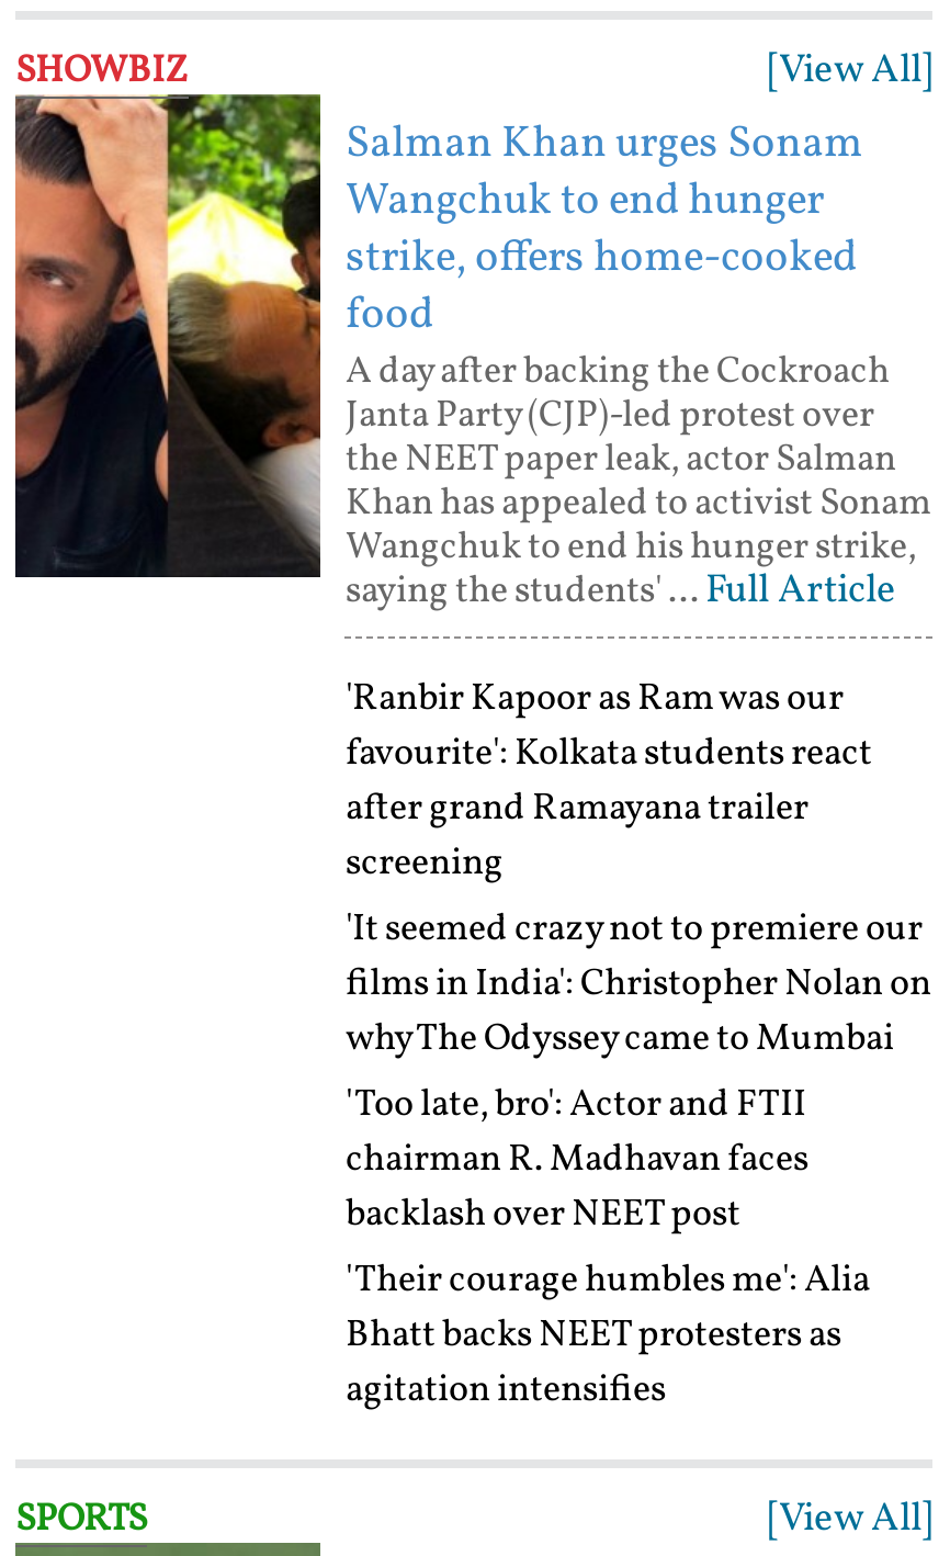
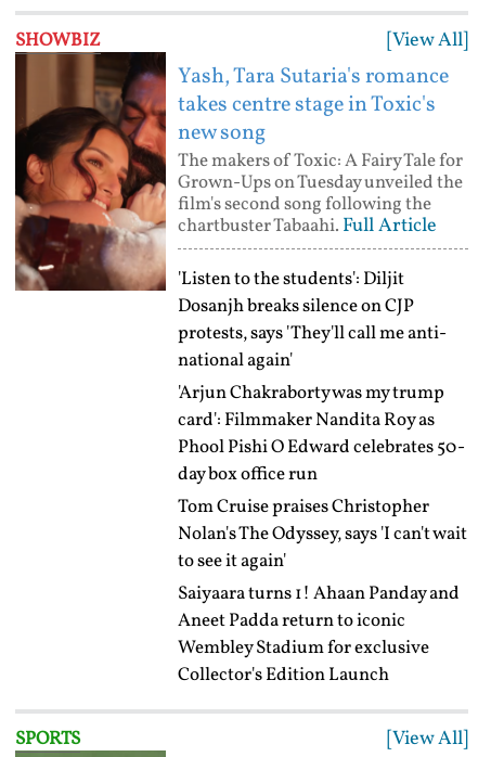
- [image]
- Salman Khan urges Sonam
- Wangchuk to end hunger
- strike, offers home-cooked
- food
- A day after backing the Cockroach
- Janta Party (CJP)-led protest over
- the NEET paper leak, actor Salman
- Khan has appealed to activist Sonam
- Wangchuk to end his hunger strike,
- saying the students' ... Full Article
+ [image]
+ Yash, Tara Sutaria's romance
+ takes centre stage in Toxic's
+ new song
+ The makers of Toxic: A Fairy Tale for
+ Grown-Ups on Tuesday unveiled the
+ film's second song following the
+ chartbuster Tabaahi. Full Article

- 'Ranbir Kapoor as Ram was our
- favourite': Kolkata students react
- after grand Ramayana trailer
- screening
- 'It seemed crazy not to premiere our
- films in India': Christopher Nolan on
- why The Odyssey came to Mumbai
- 'Too late, bro': Actor and FTII
- chairman R. Madhavan faces
- backlash over NEET post
- 'Their courage humbles me': Alia
- Bhatt backs NEET protesters as
- agitation intensifies
+ 'Listen to the students': Diljit
+ Dosanjh breaks silence on CJP
+ protests, says 'They'll call me anti-
+ national again'
+ 'Arjun Chakraborty was my trump
+ card': Filmmaker Nandita Roy as
+ Phool Pishi O Edward celebrates 50-
+ day box office run
+ Tom Cruise praises Christopher
+ Nolan's The Odyssey, says 'I can't wait
+ to see it again'
+ Saiyaara turns 1! Ahaan Panday and
+ Aneet Padda return to iconic
+ Wembley Stadium for exclusive
+ Collector's Edition Launch
